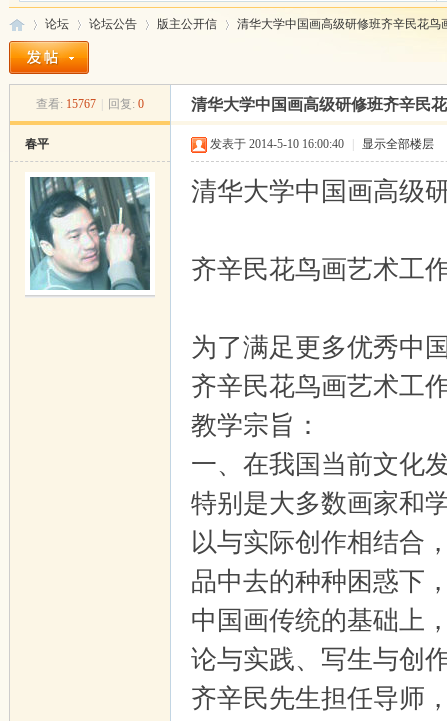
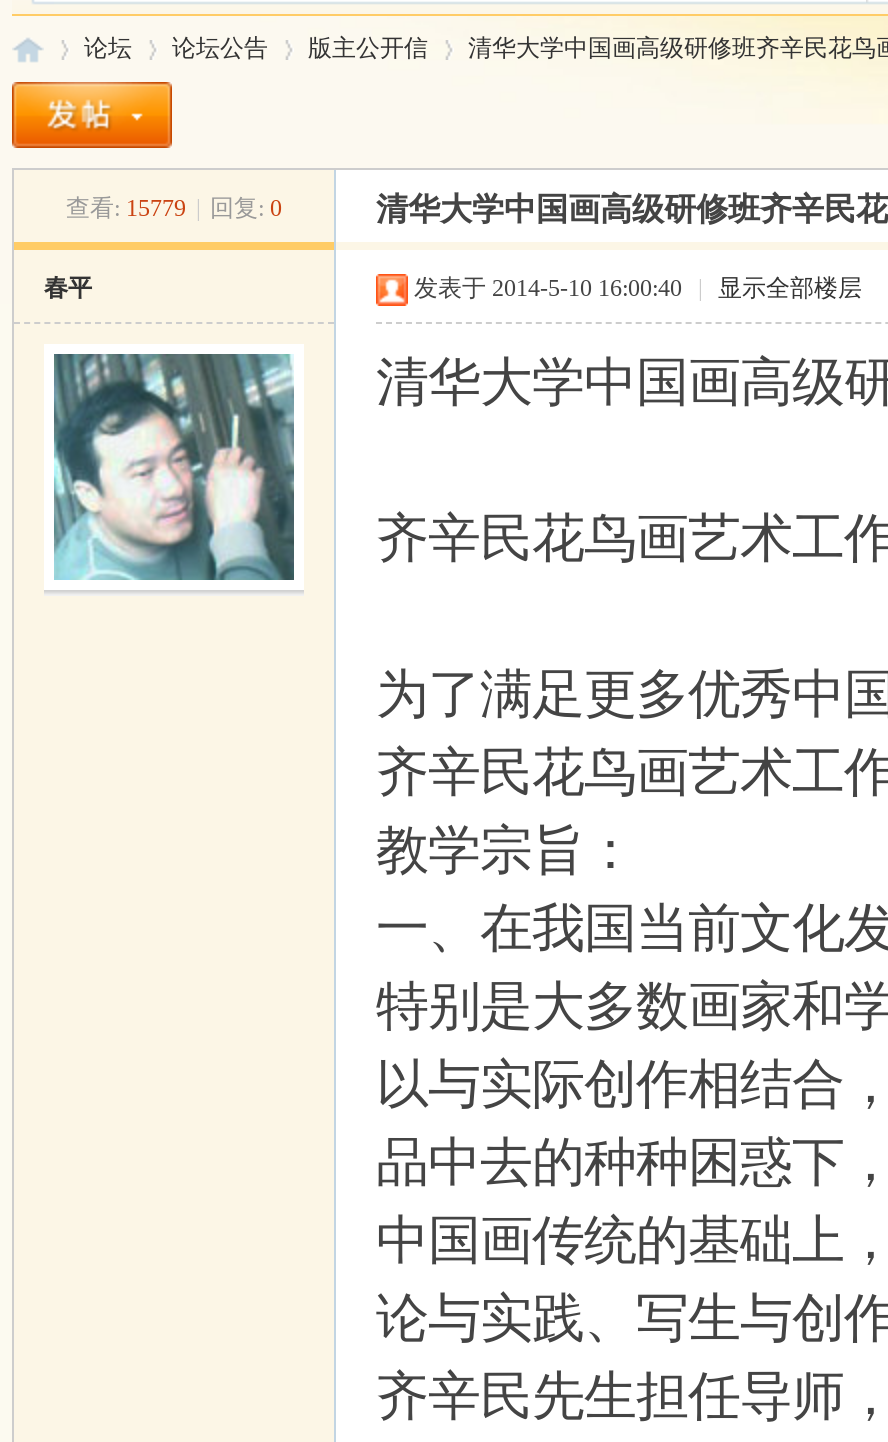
- 查看: 15767
+ 查看: 15779
